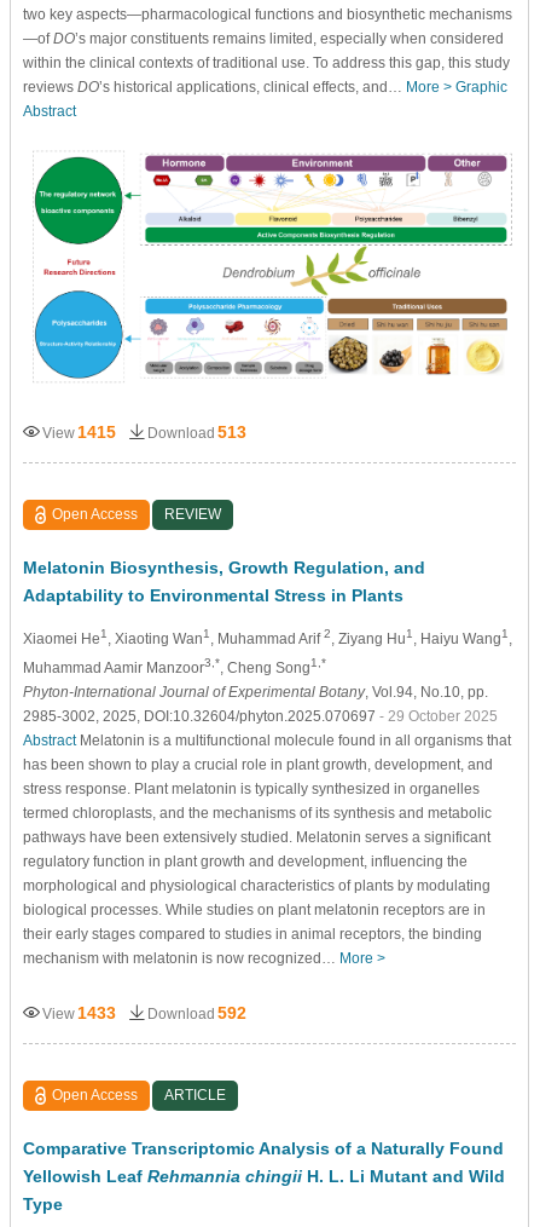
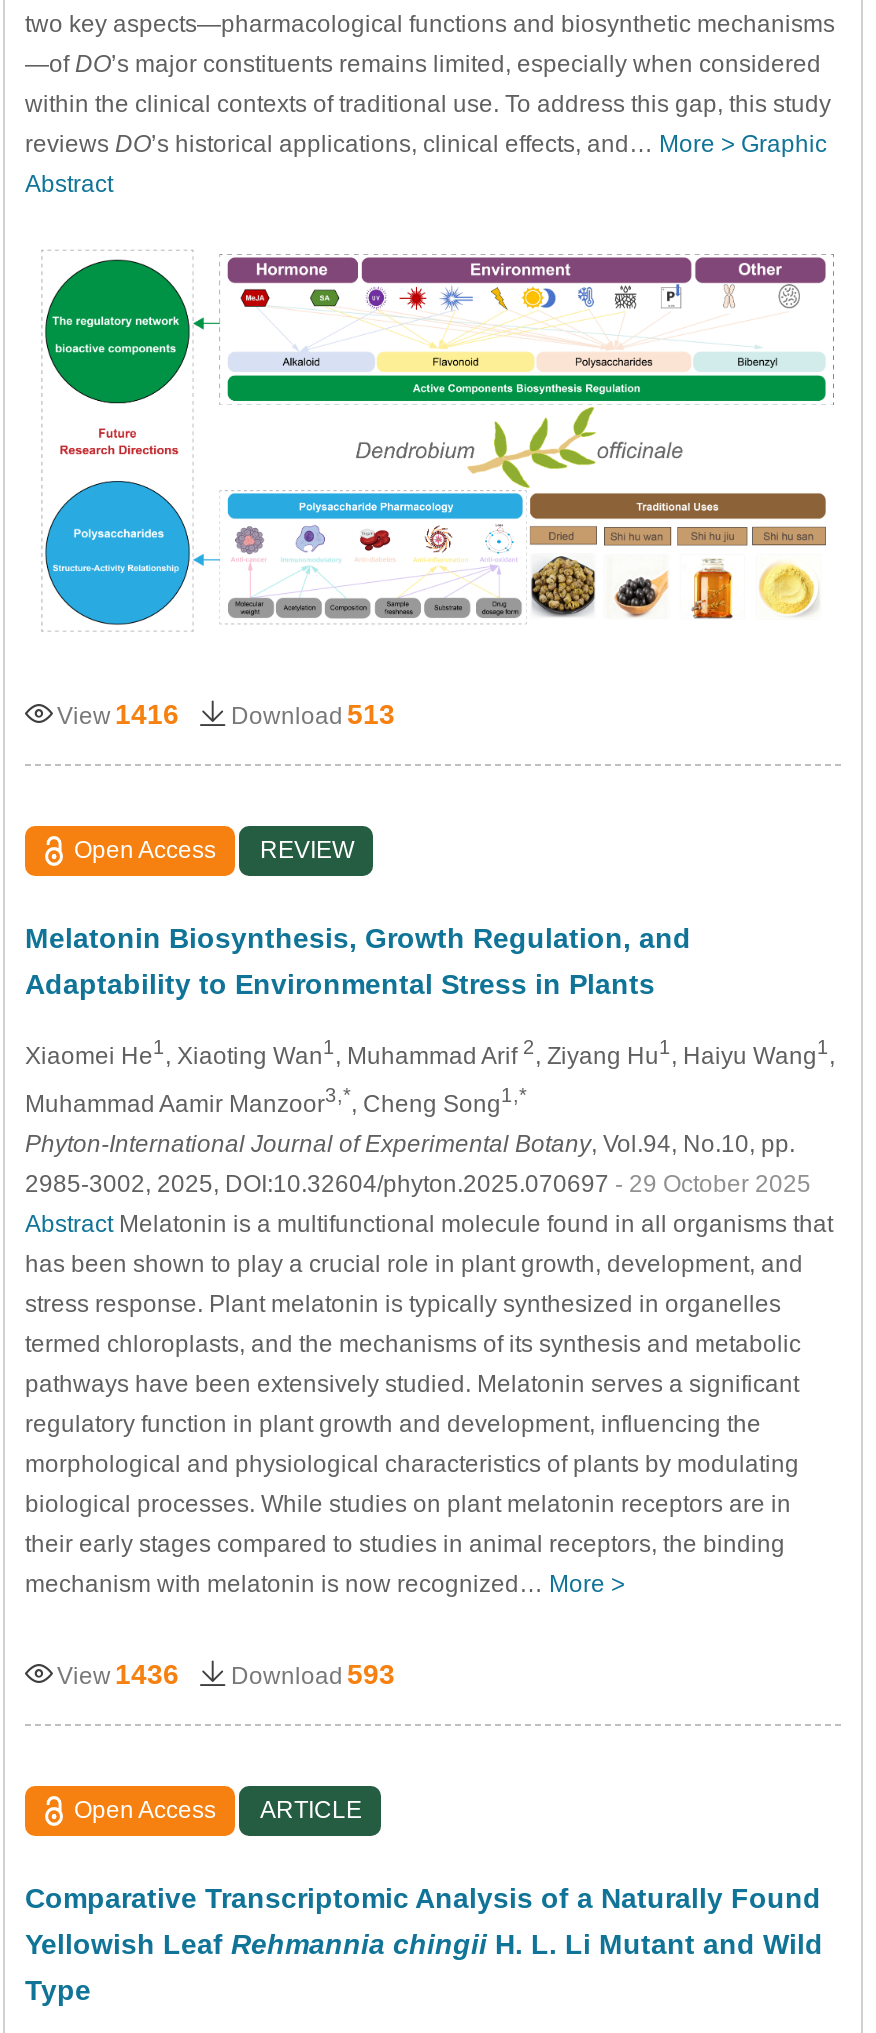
- View 1415 Download 513
+ View 1416 Download 513

- View 1433
+ View 1436

- Download 592
+ Download 593
